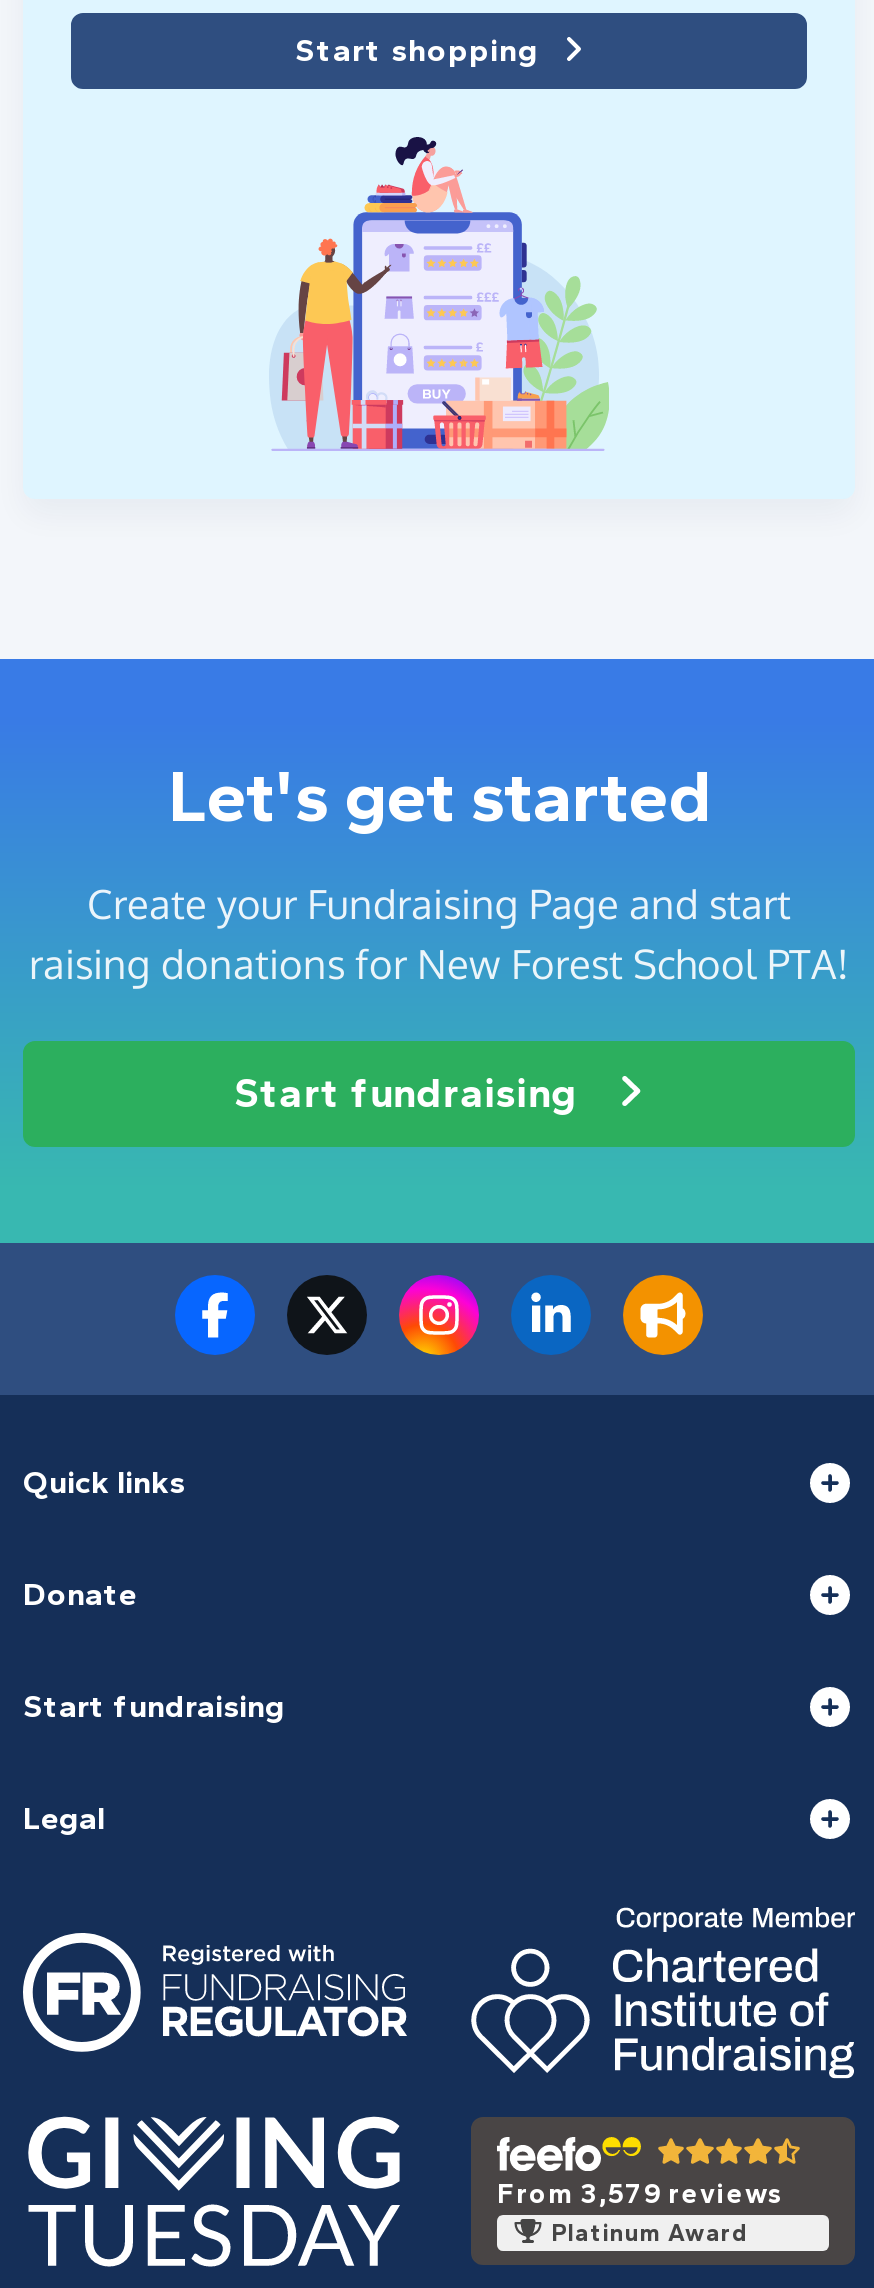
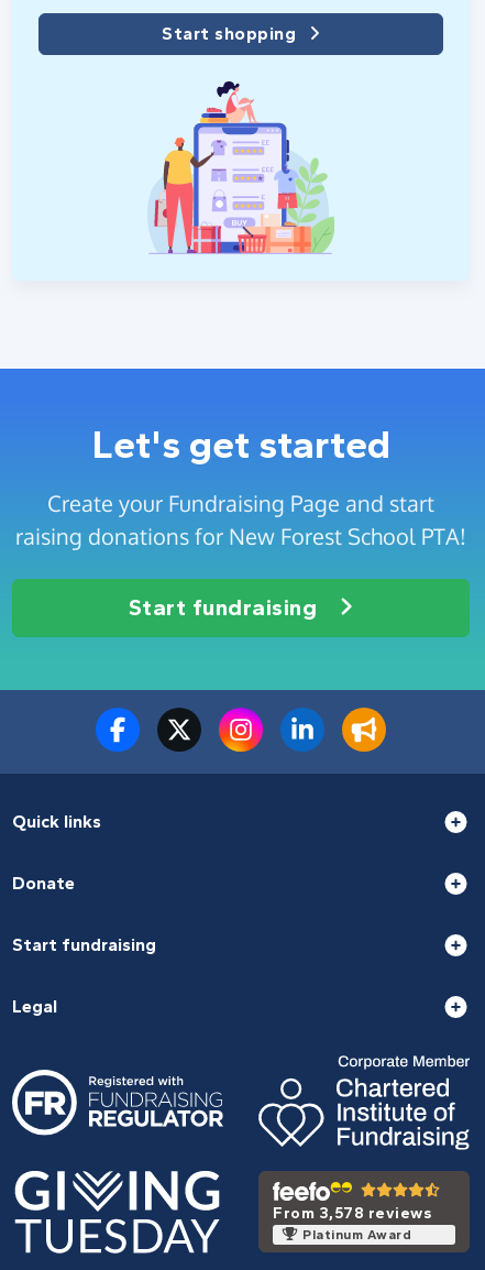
- From 3,579 reviews
+ From 3,578 reviews
